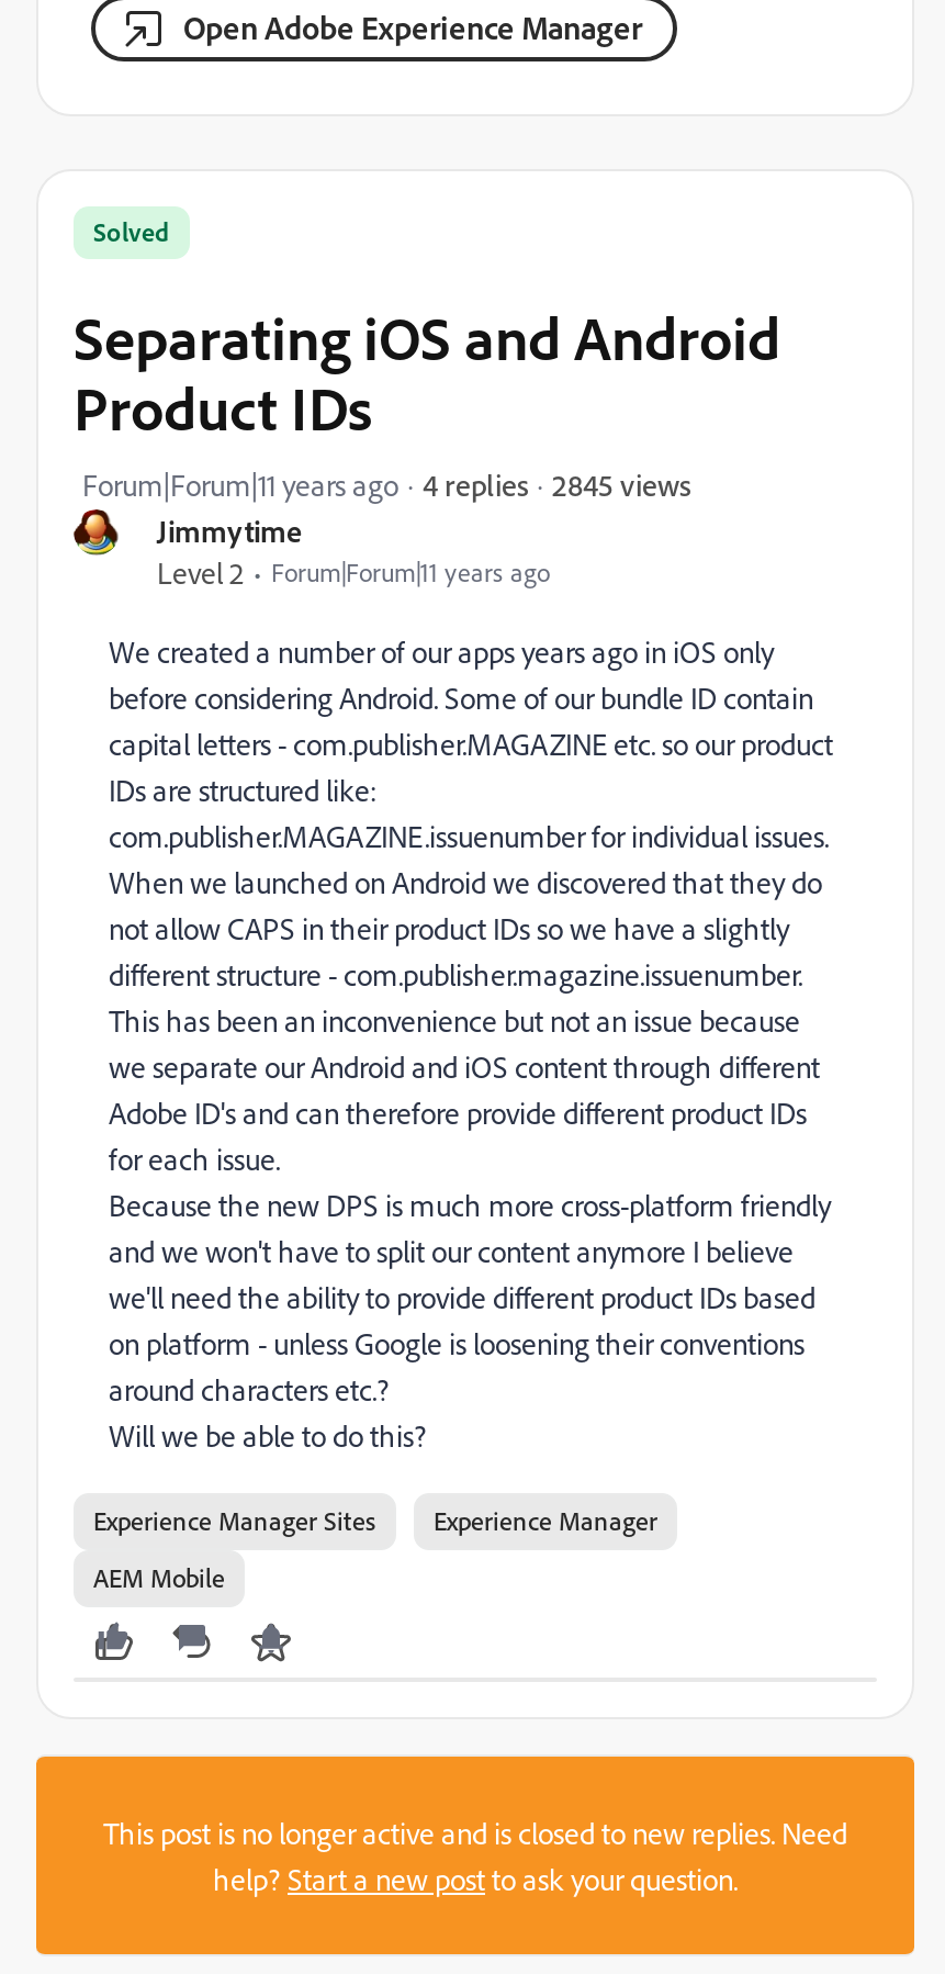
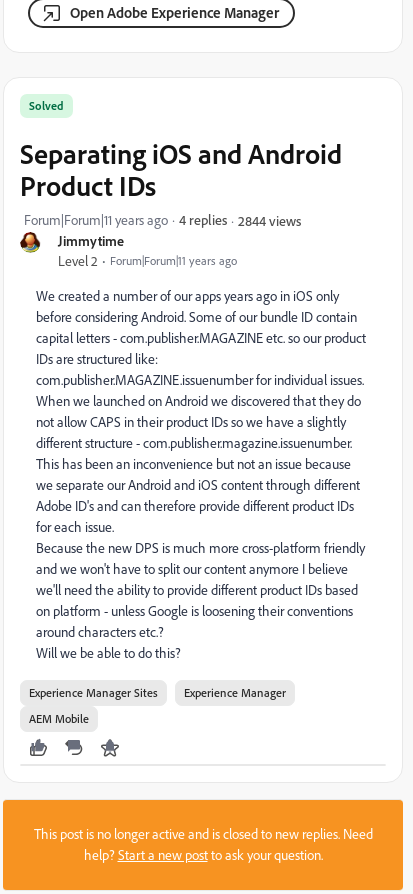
- 2845 views
+ 2844 views
